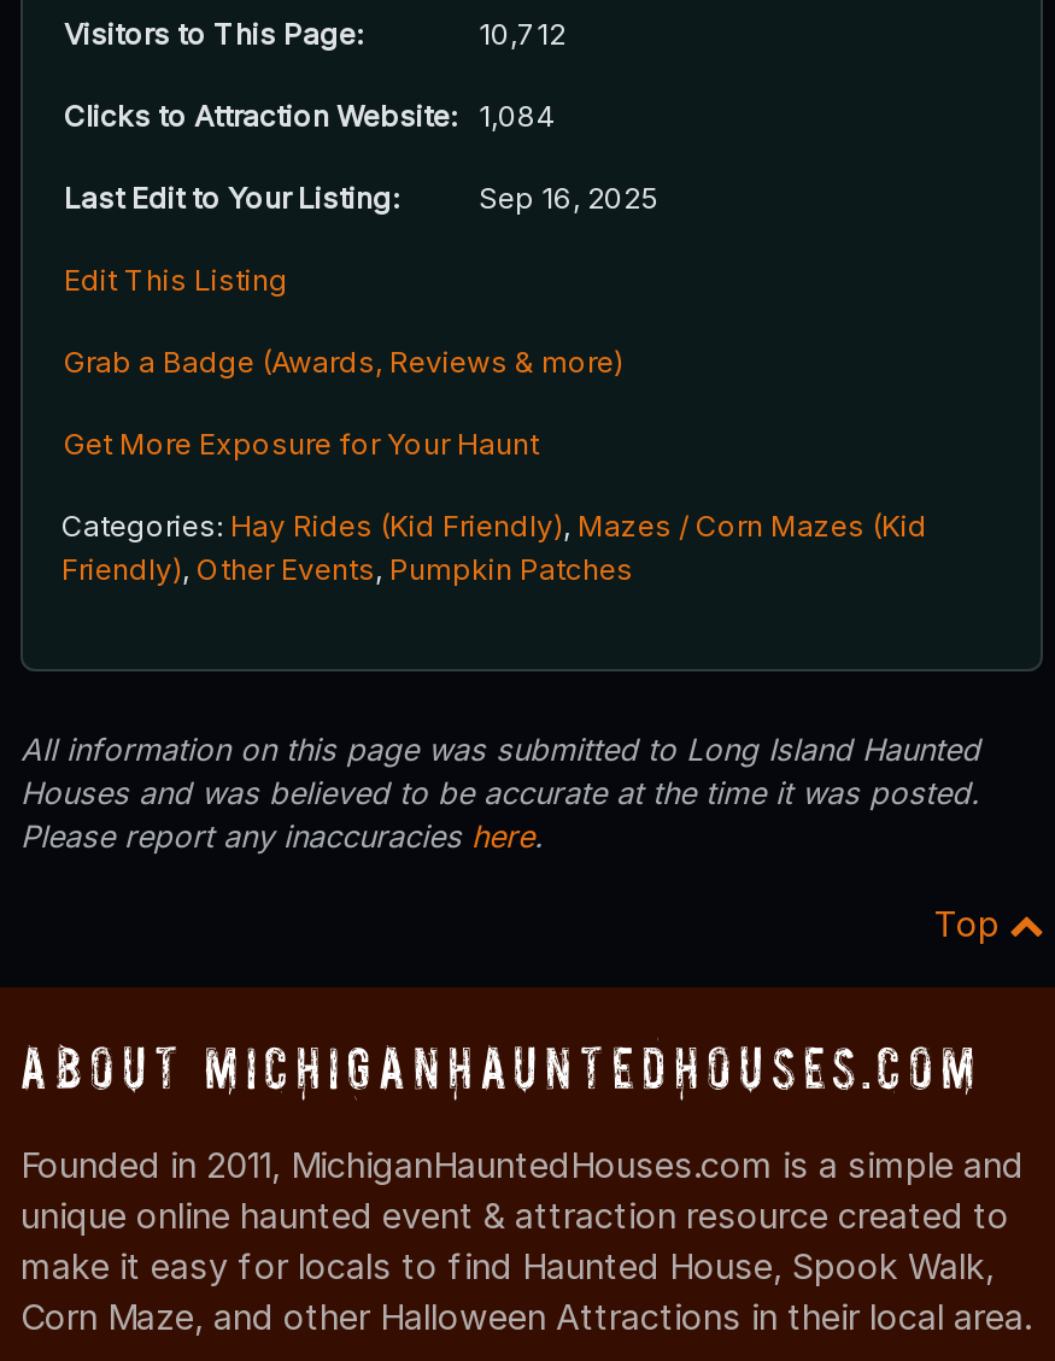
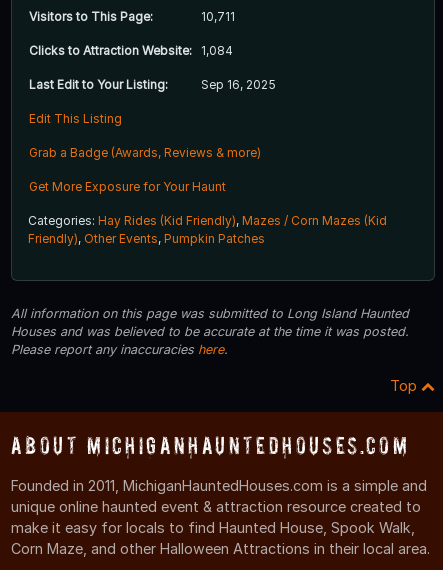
- 10,712
+ 10,711
